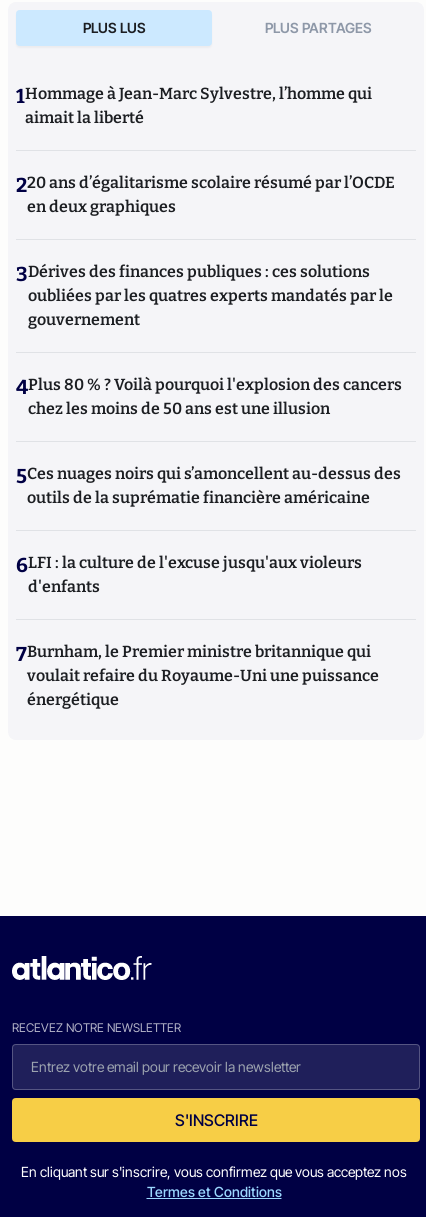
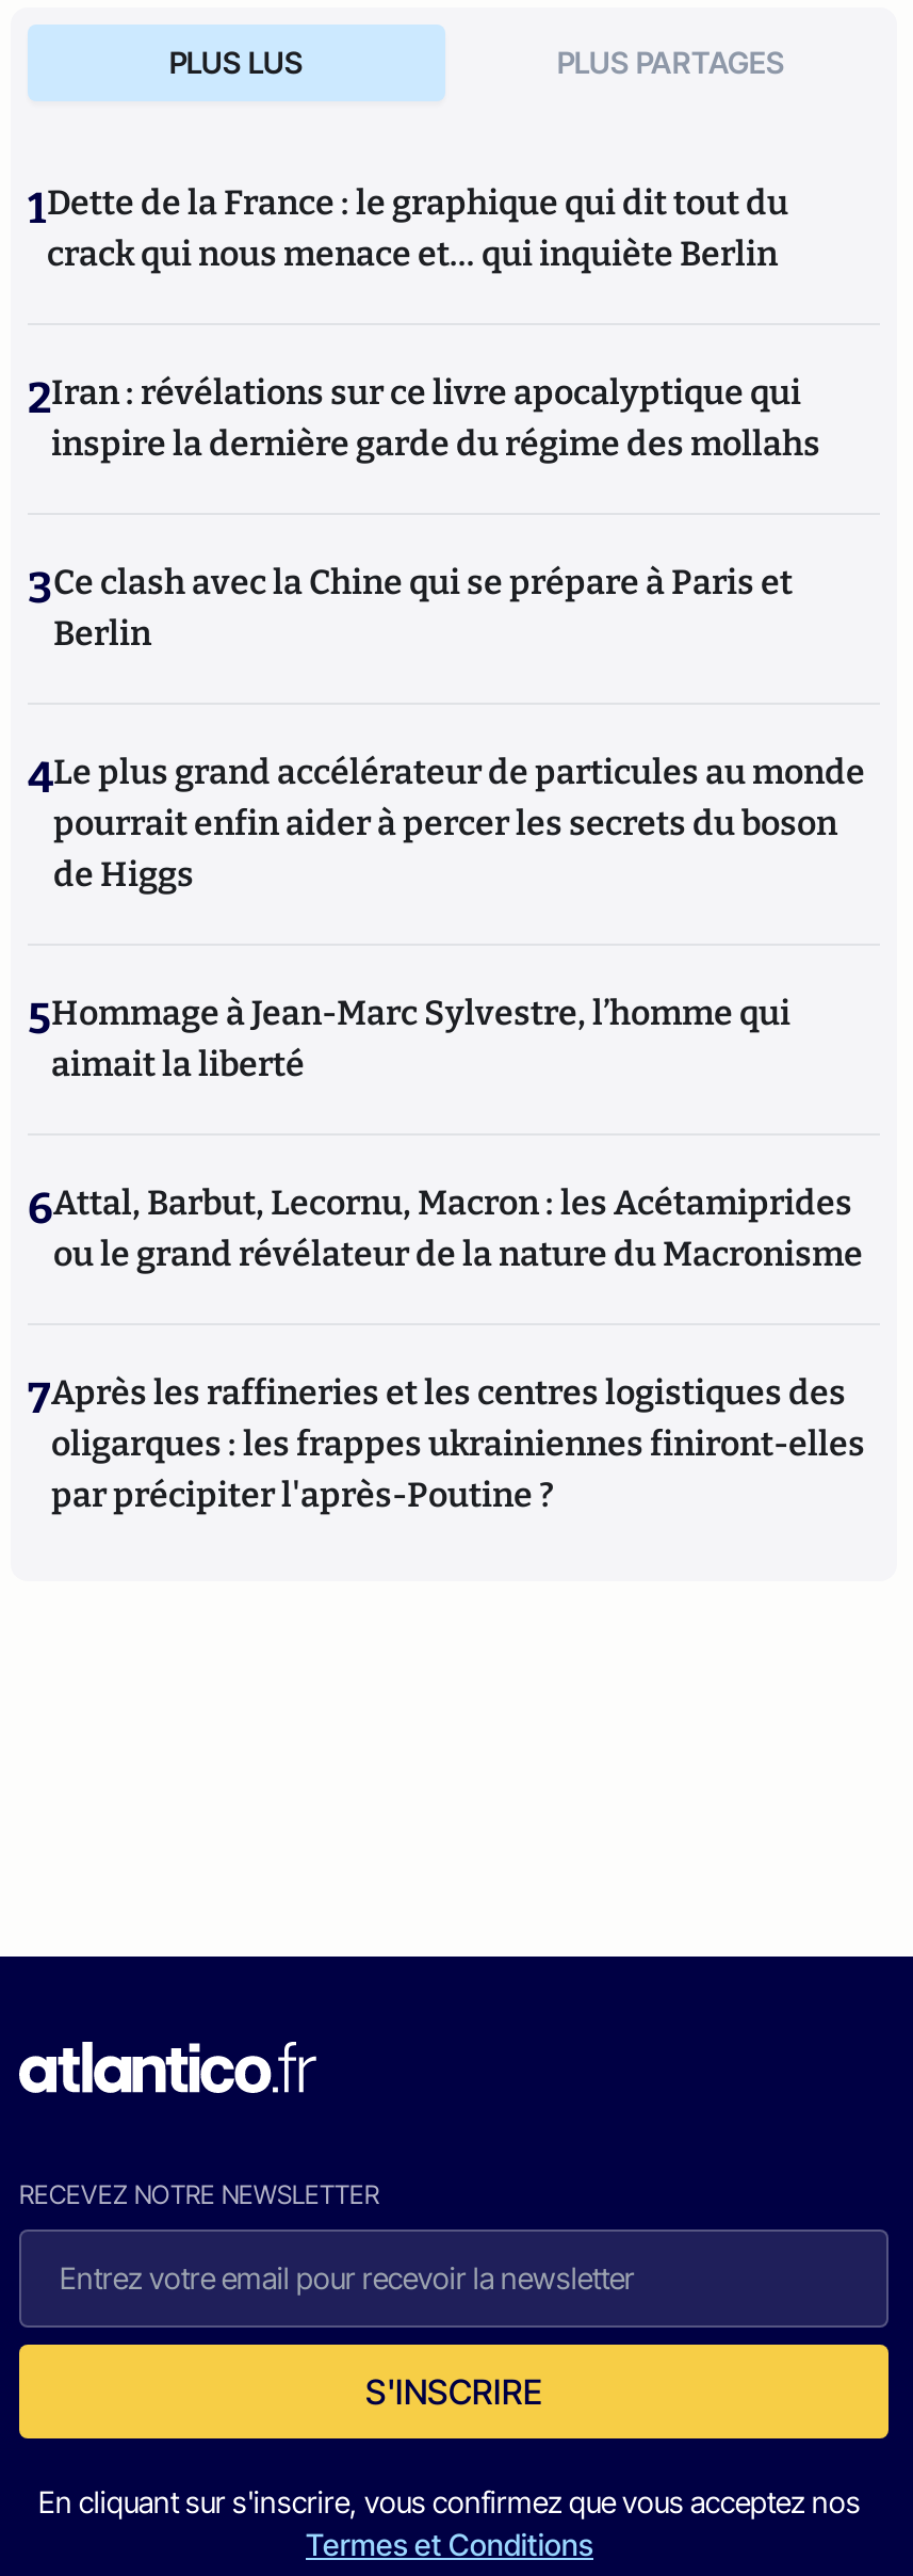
- 1Hommage à Jean-Marc Sylvestre, l’homme qui
+ 1Dette de la France : le graphique qui dit tout du
+ crack qui nous menace et… qui inquiète Berlin
+ 2Iran : révélations sur ce livre apocalyptique qui
+ inspire la dernière garde du régime des mollahs
+ 3Ce clash avec la Chine qui se prépare à Paris et
+ Berlin
+ 4Le plus grand accélérateur de particules au monde
+ pourrait enfin aider à percer les secrets du boson
+ de Higgs
+ 5Hommage à Jean-Marc Sylvestre, l’homme qui

moved down: aimait la liberté

- 220 ans d’égalitarisme scolaire résumé par l’OCDE
- en deux graphiques
- 3Dérives des finances publiques : ces solutions
- oubliées par les quatres experts mandatés par le
- gouvernement
- 4Plus 80 % ? Voilà pourquoi l'explosion des cancers
- chez les moins de 50 ans est une illusion
- 5Ces nuages noirs qui s’amoncellent au-dessus des
- outils de la suprématie financière américaine
- 6LFI : la culture de l'excuse jusqu'aux violeurs
- d'enfants
- 7Burnham, le Premier ministre britannique qui
- voulait refaire du Royaume-Uni une puissance
- énergétique
+ 6Attal, Barbut, Lecornu, Macron : les Acétamiprides
+ ou le grand révélateur de la nature du Macronisme
+ 7Après les raffineries et les centres logistiques des
+ oligarques : les frappes ukrainiennes finiront-elles
+ par précipiter l'après-Poutine ?
